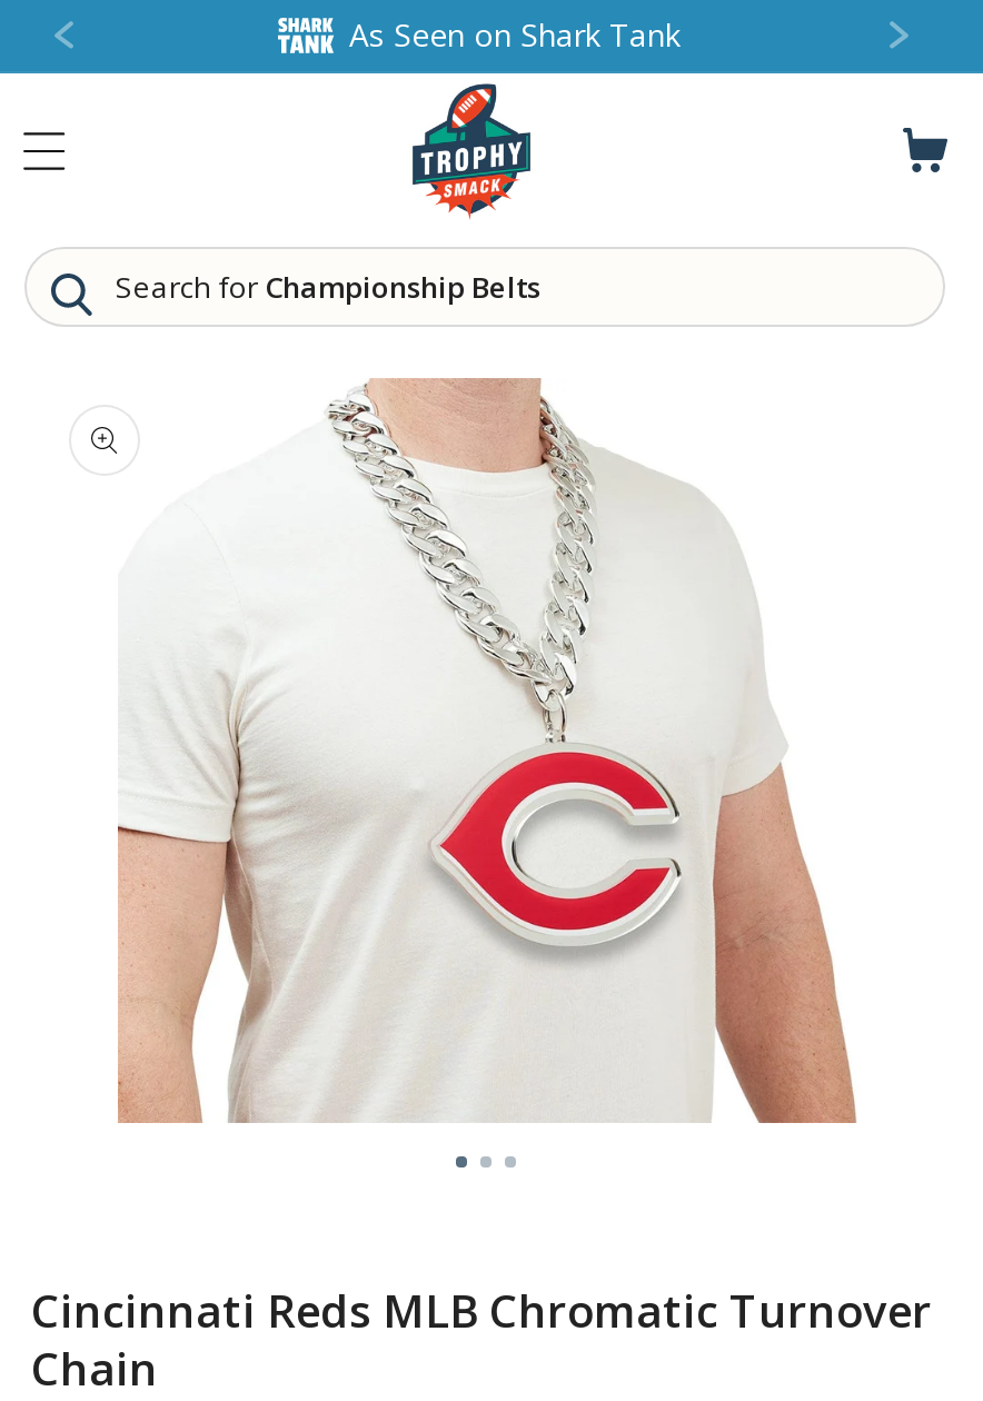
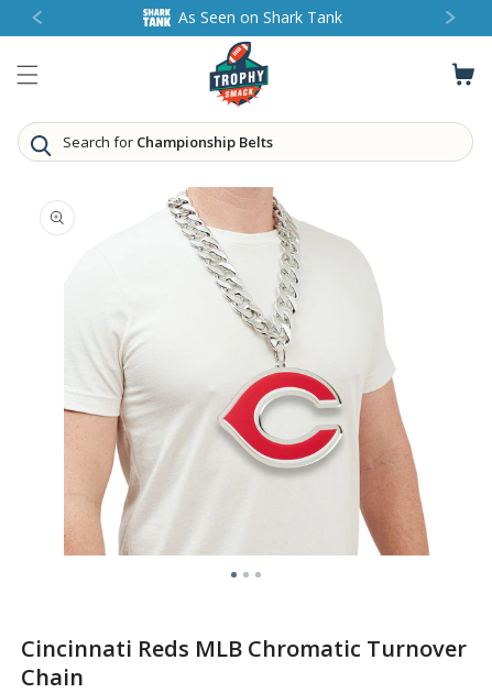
- Search for Champio
+ Search for Championshi
